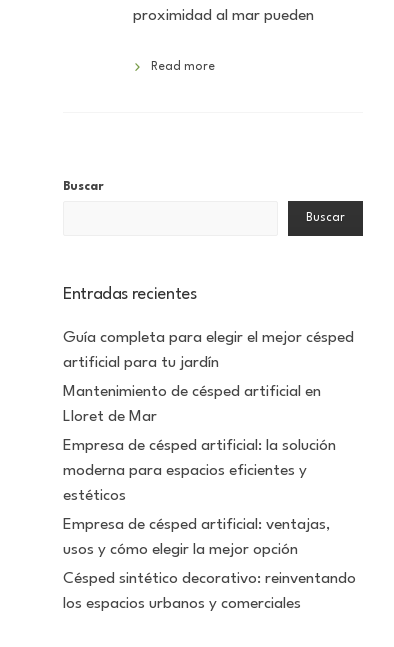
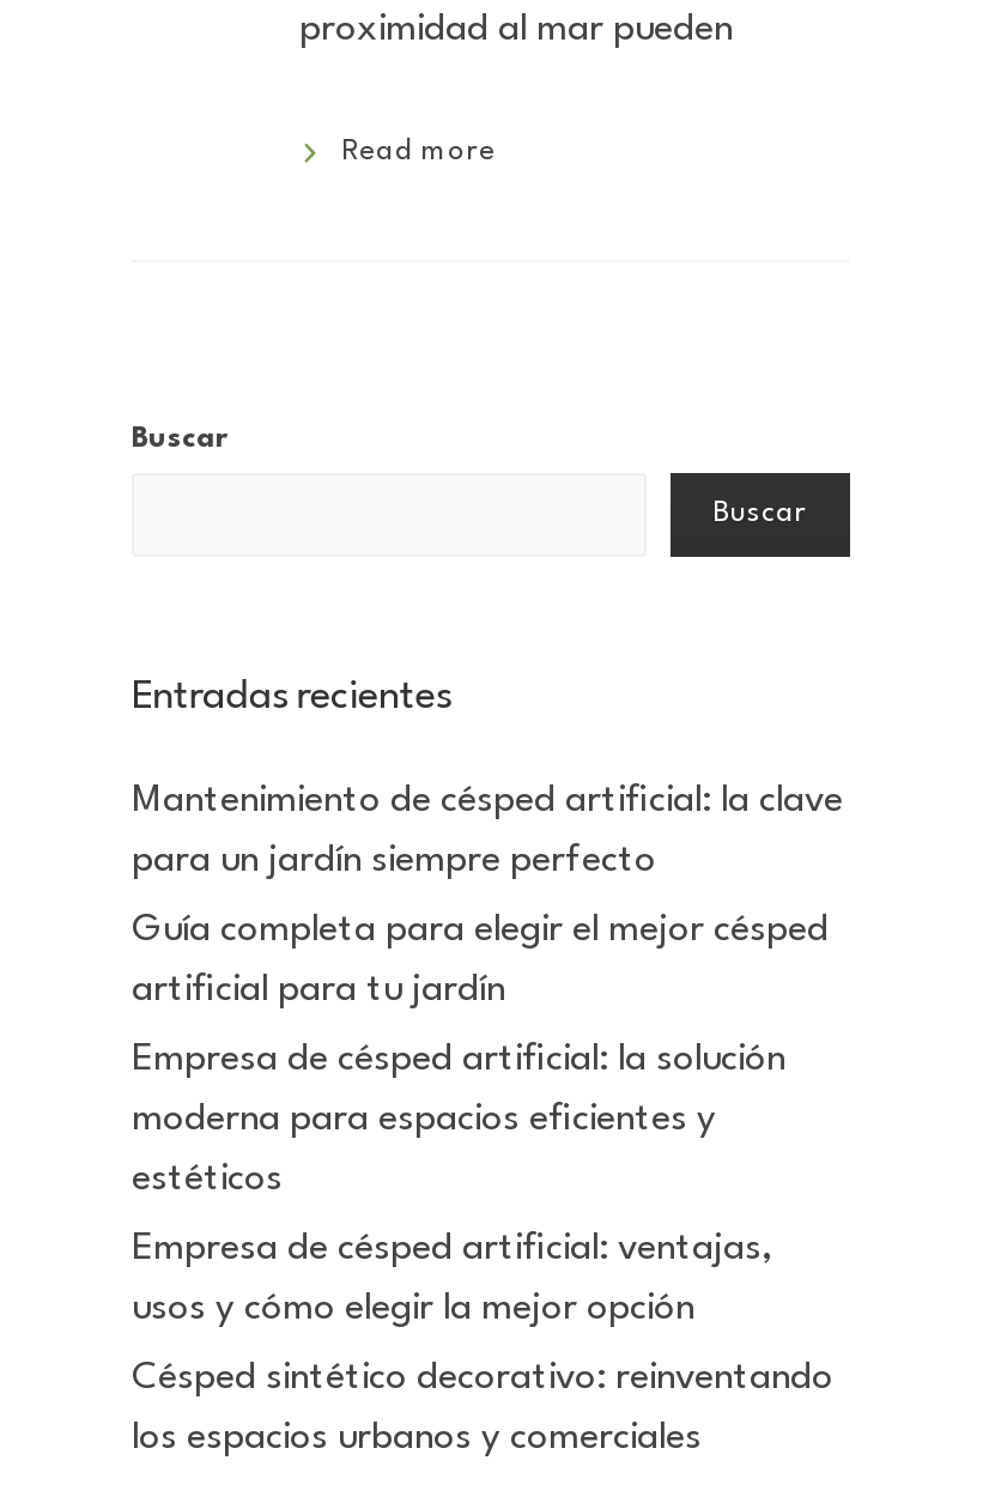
+ Mantenimiento de césped artificial: la clave
+ para un jardín siempre perfecto

moved down: Guía completa para elegir el mejor césped | artificial para tu jardín

- Mantenimiento de césped artificial en
- Lloret de Mar
